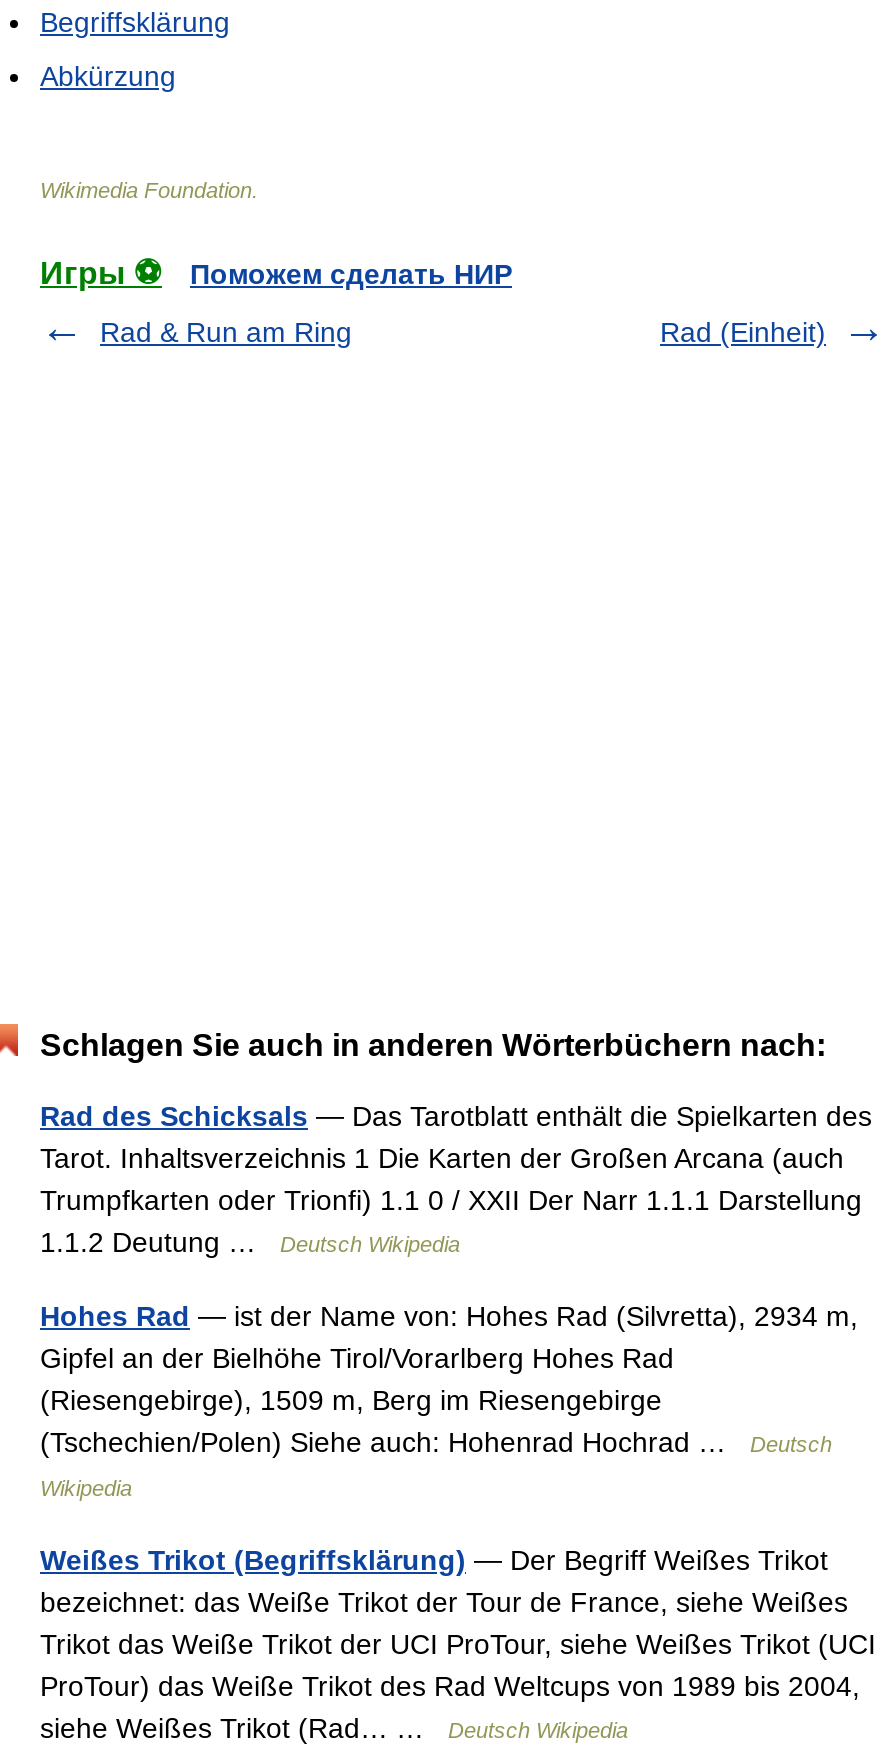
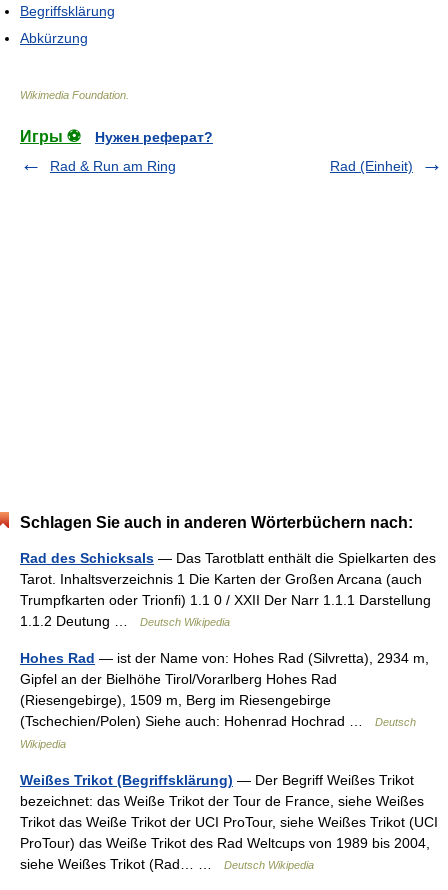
- Поможем сделать НИР
+ Нужен реферат?
